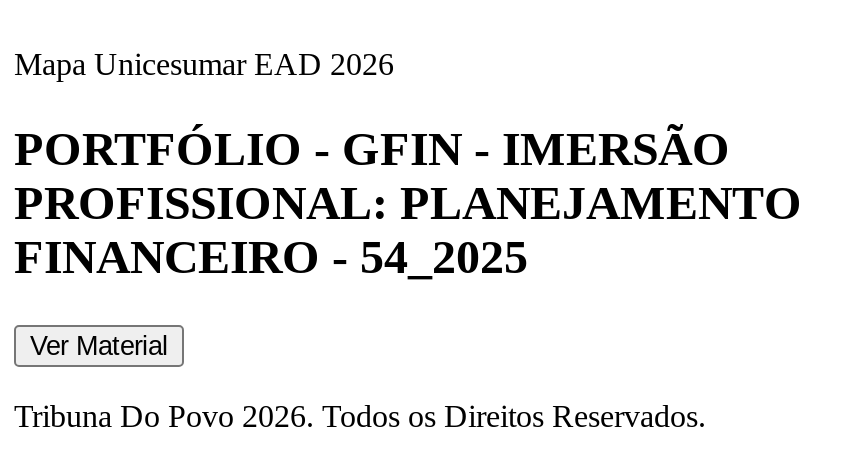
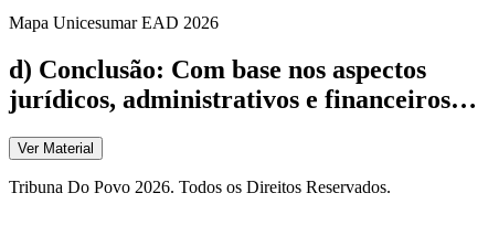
- PORTFÓLIO - GFIN - IMERSÃO
- PROFISSIONAL: PLANEJAMENTO
- FINANCEIRO - 54_2025
+ d) Conclusão: Com base nos aspectos
+ jurídicos, administrativos e financeiros…
